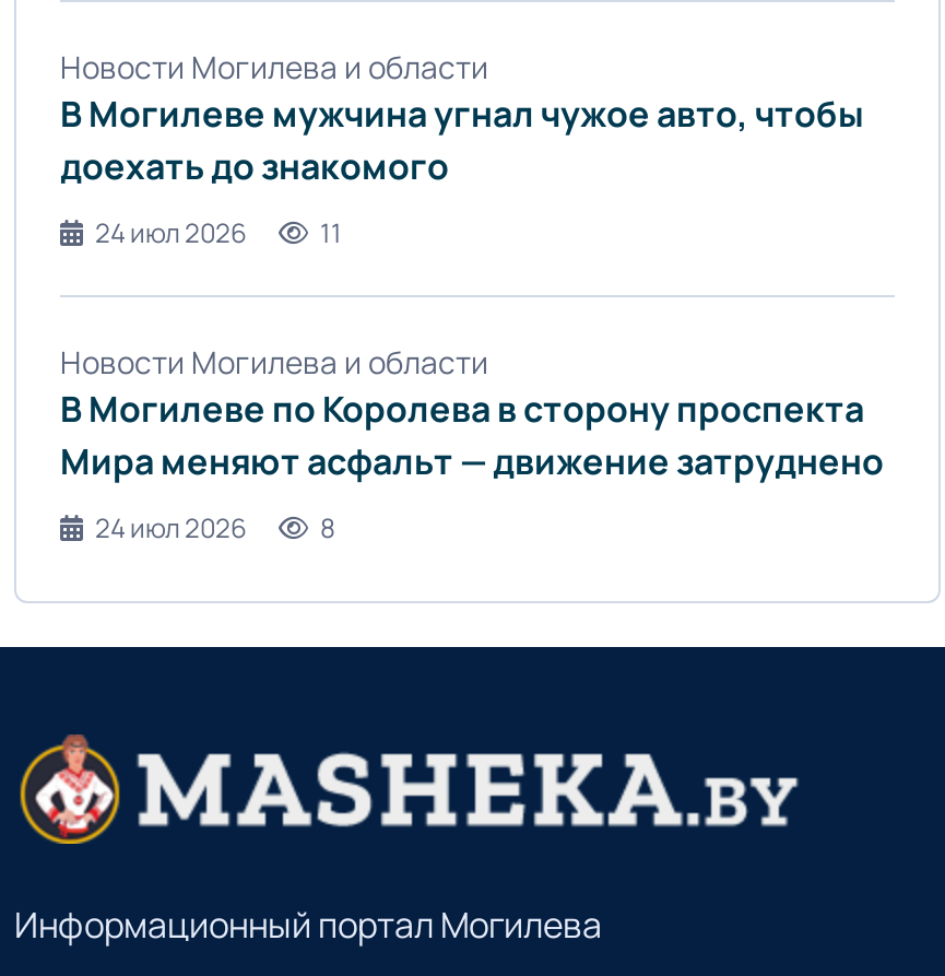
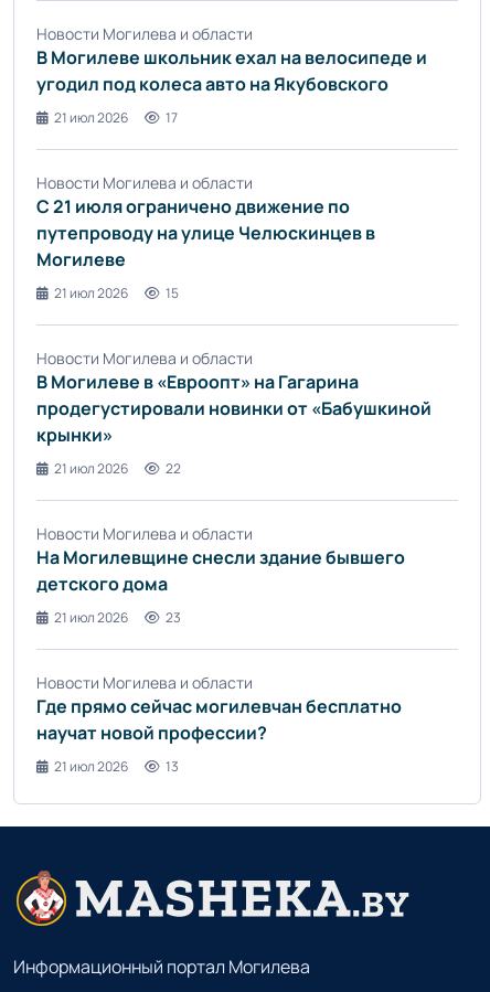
- В Могилеве мужчина угнал чужое авто, чтобы
- доехать до знакомого
+ В Могилеве школьник ехал на велосипеде и
+ угодил под колеса авто на Якубовского

- 24 июл 2026
- 11
+ 21 июл 2026
+ 17

- В Могилеве по Королева в сторону проспекта
- Мира меняют асфальт — движение затруднено
- 24 июл 2026
- 8
+ С 21 июля ограничено движение по
+ путепроводу на улице Челюскинцев в
+ Могилеве
+ 21 июл 2026
+ 15
+ Новости Могилева и области
+ В Могилеве в «Евроопт» на Гагарина
+ продегустировали новинки от «Бабушкиной
+ крынки»
+ 21 июл 2026
+ 22
+ Новости Могилева и области
+ На Могилевщине снесли здание бывшего
+ детского дома
+ 21 июл 2026
+ 23
+ Новости Могилева и области
+ Где прямо сейчас могилевчан бесплатно
+ научат новой профессии?
+ 21 июл 2026
+ 13
